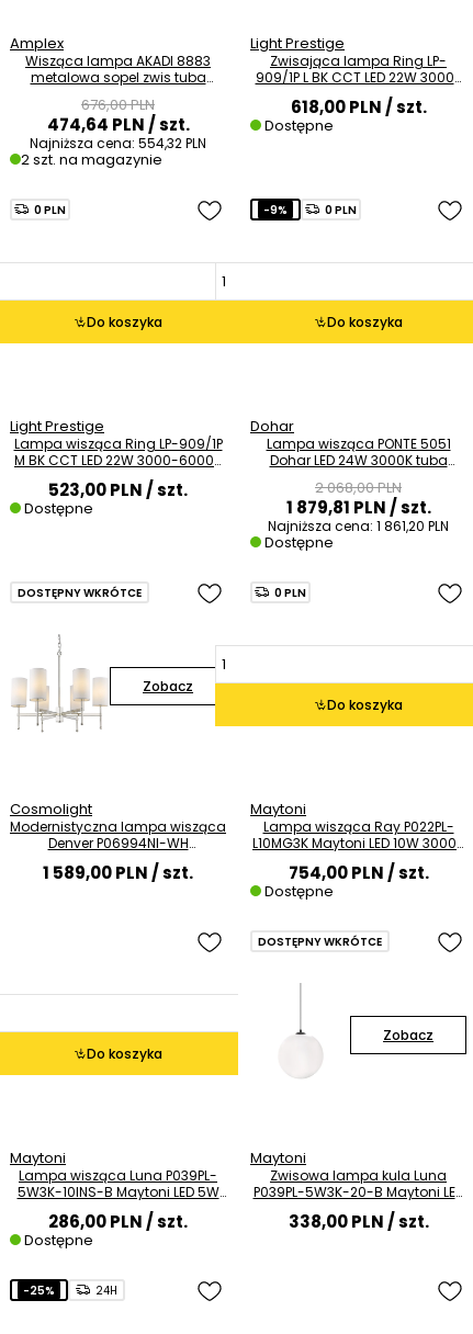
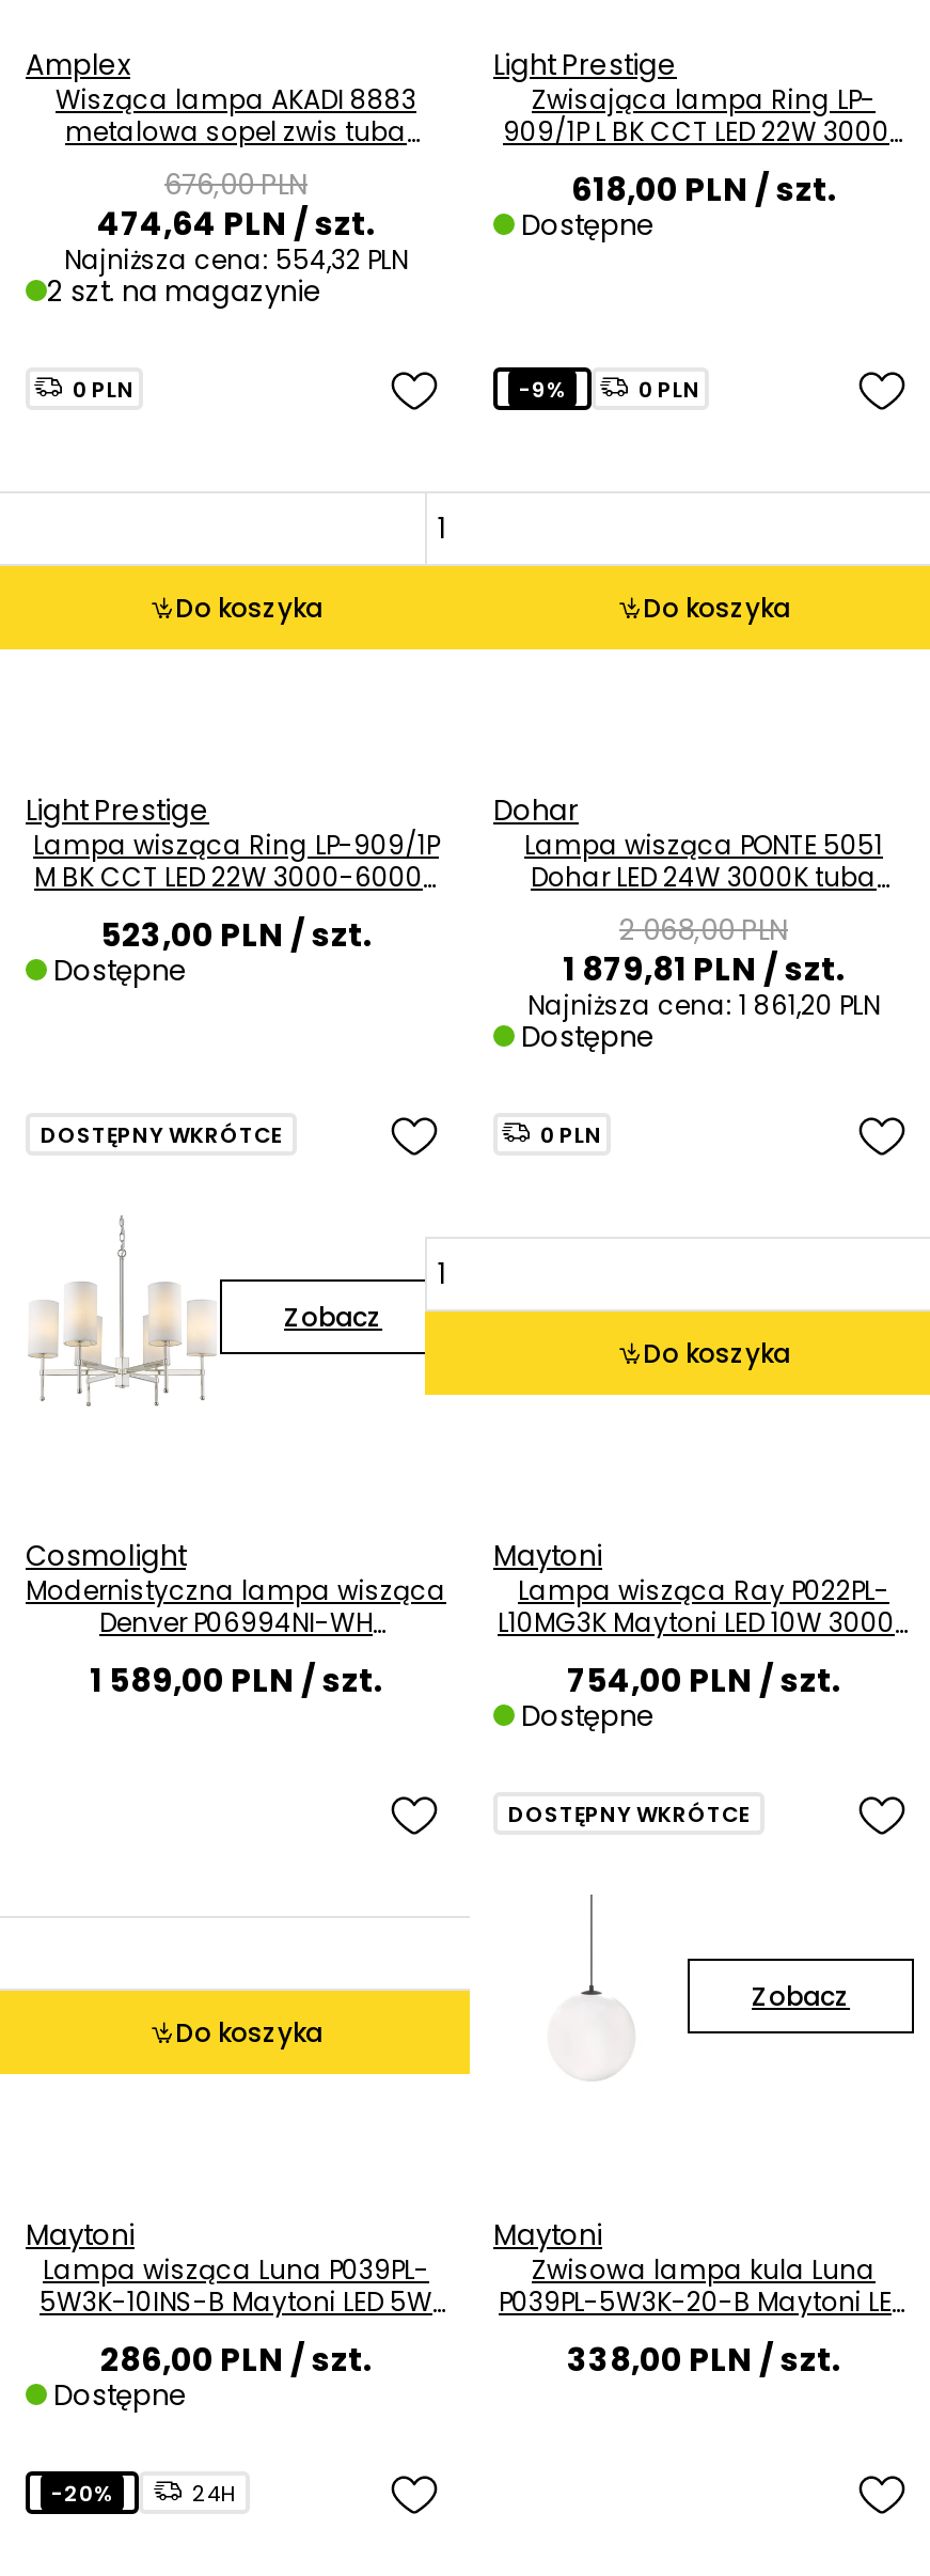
- -25%
+ -20%
